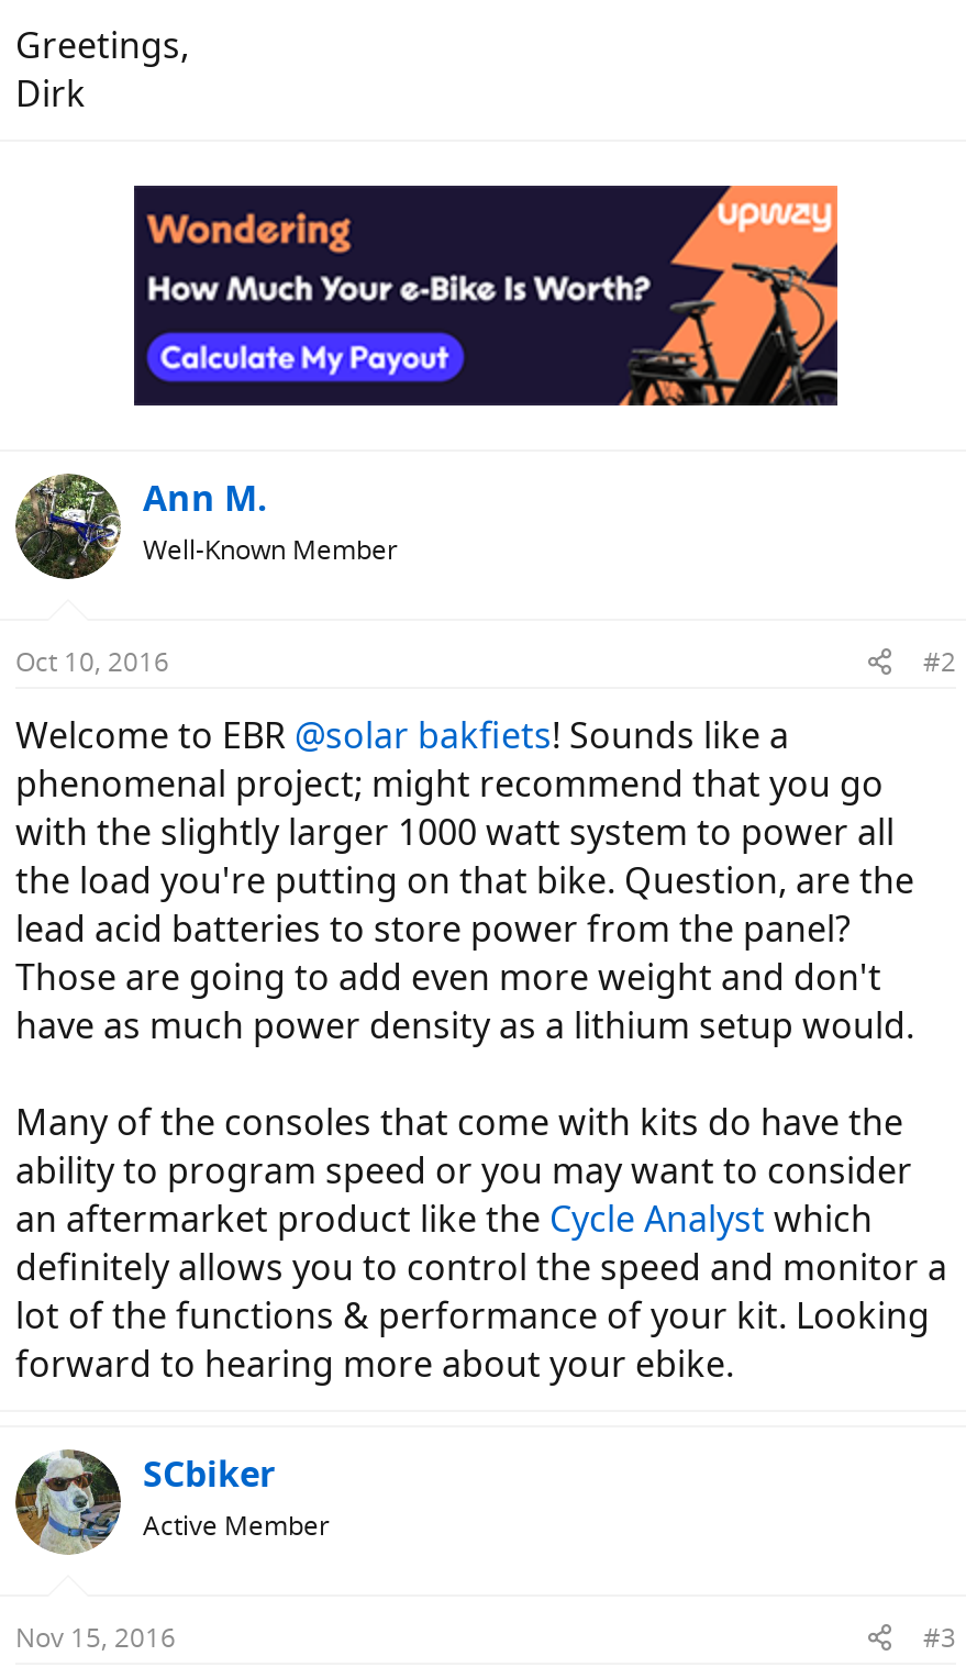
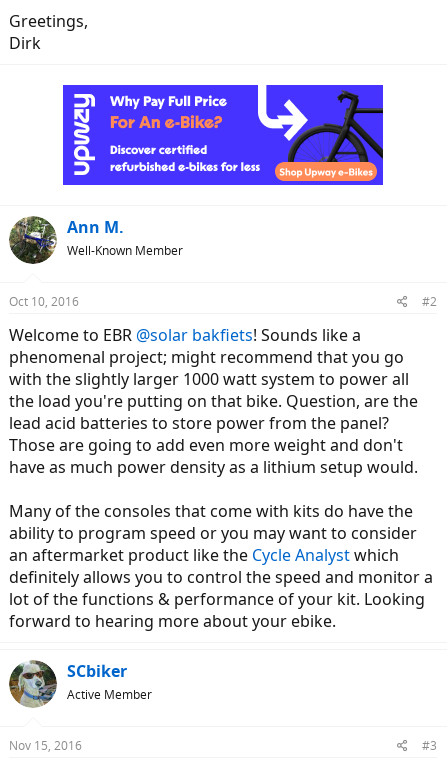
- [image]
+ [image]
